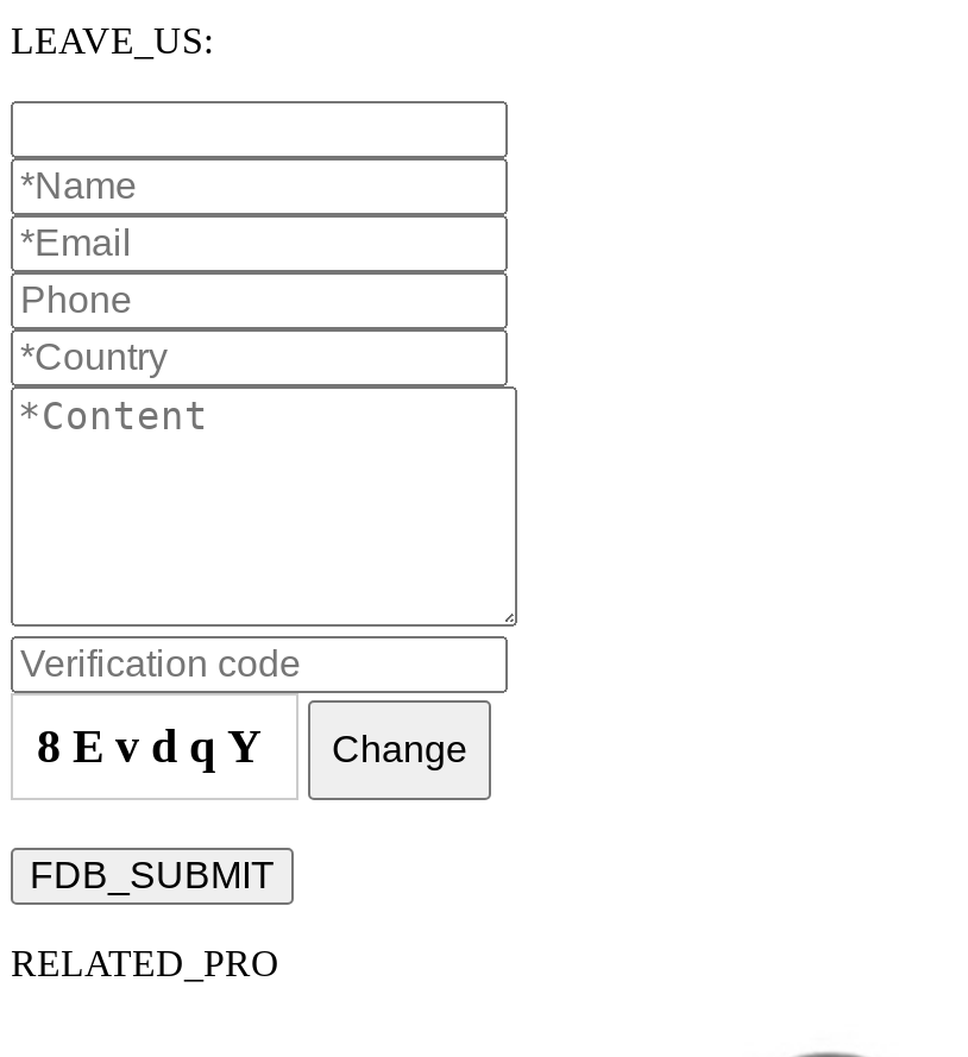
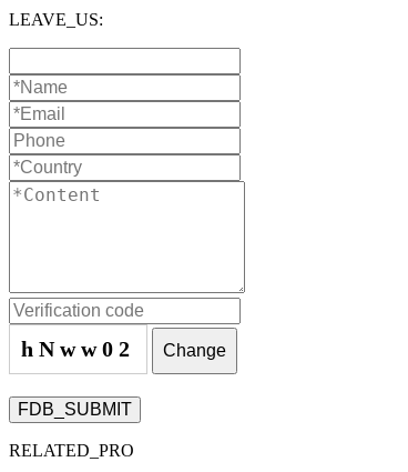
- 8EvdqY Change
+ hNww02 Change
